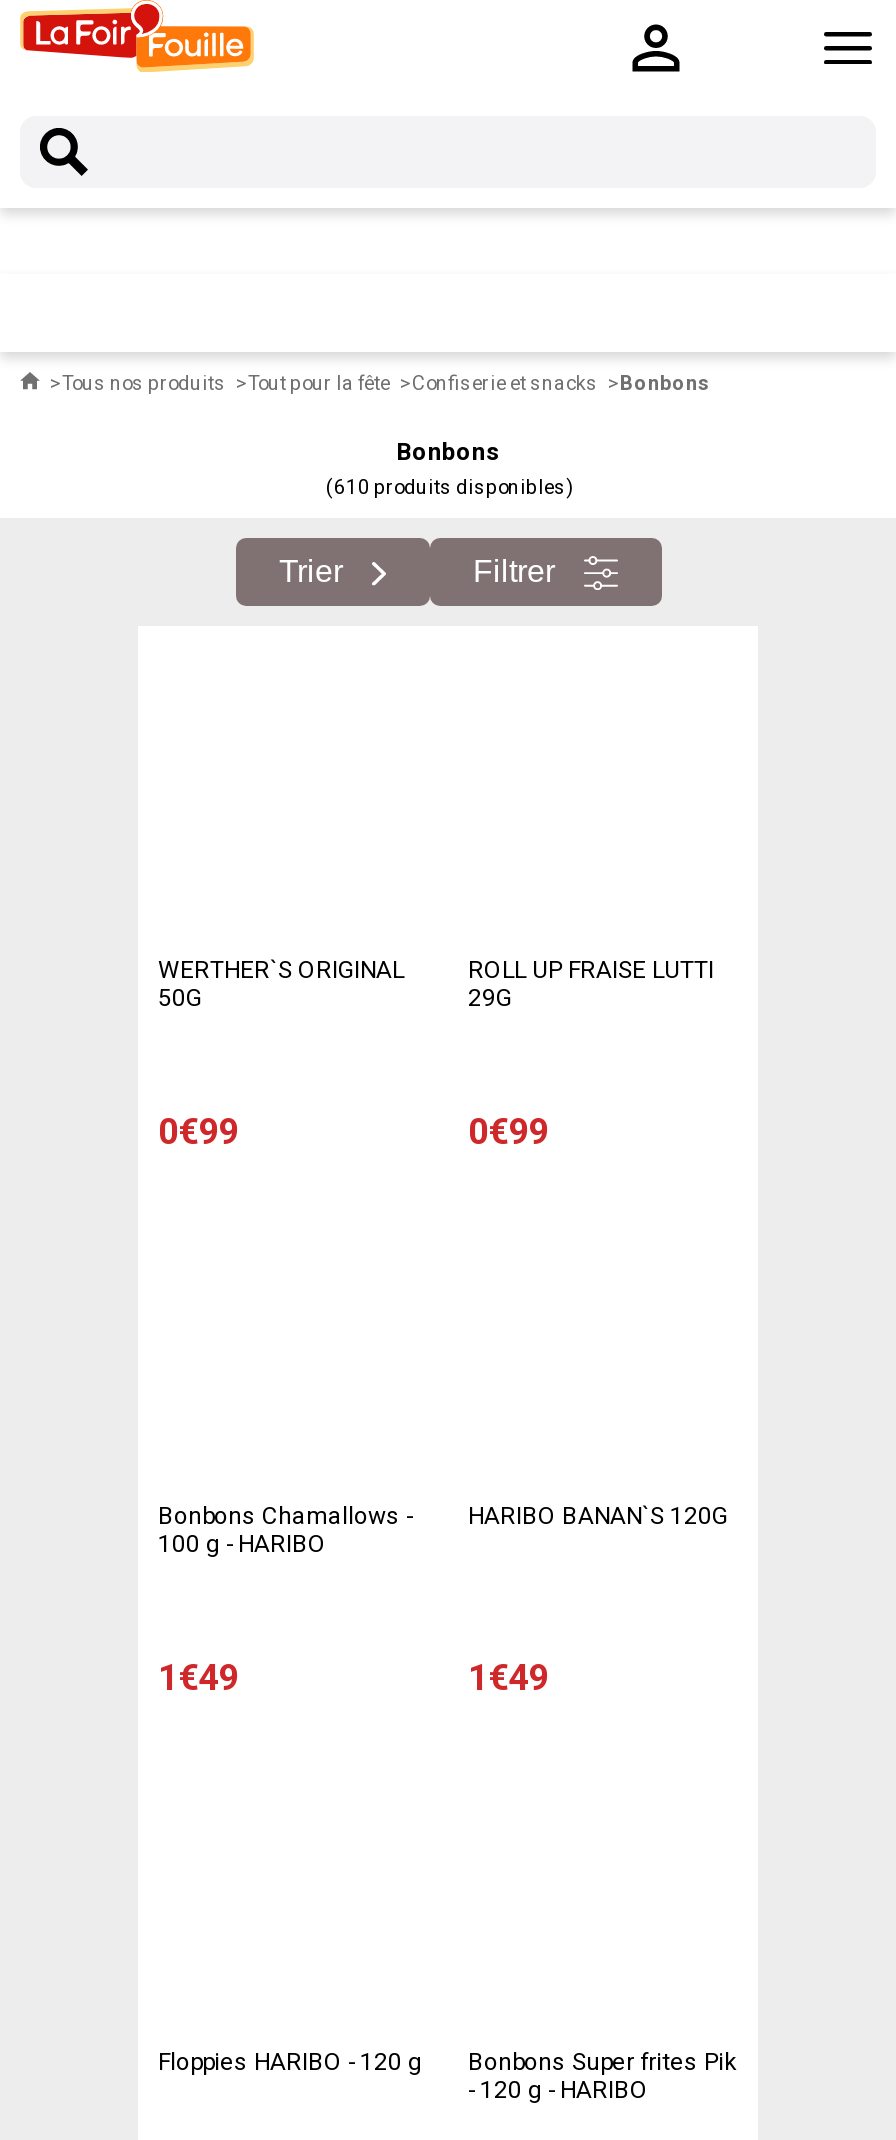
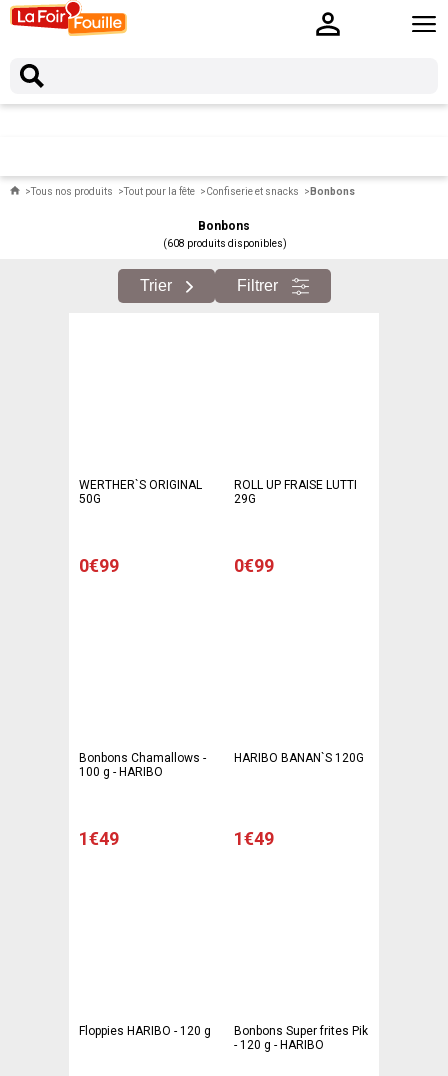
- (610 produits disponibles)
+ (608 produits disponibles)
